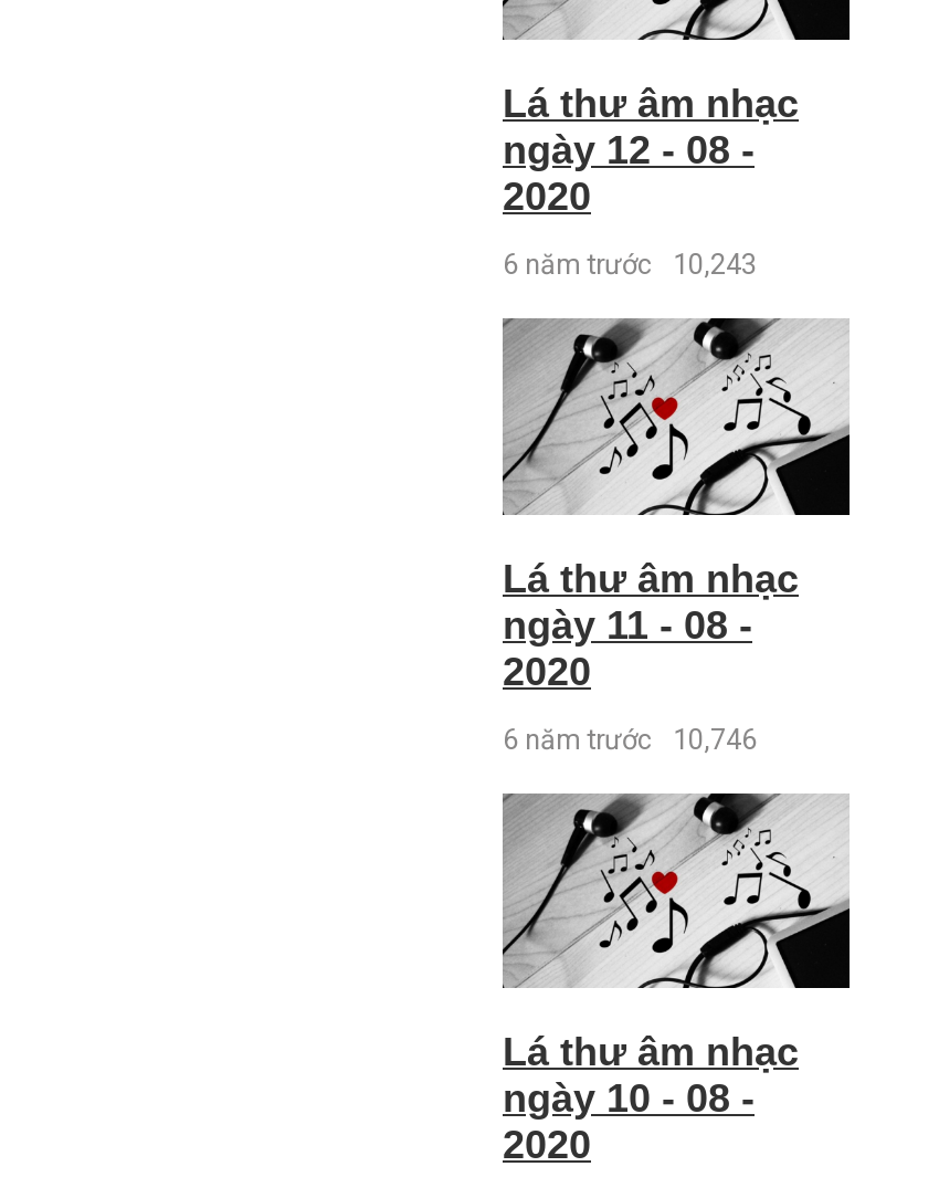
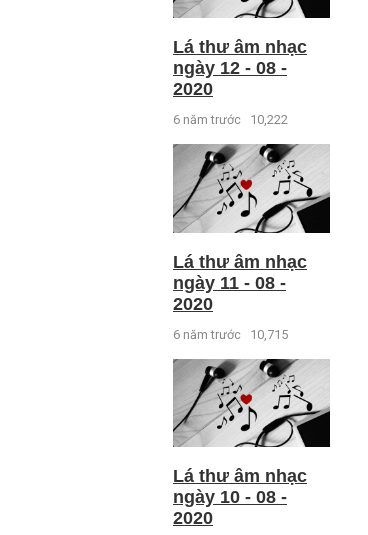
- 6 năm trước 10,243
+ 6 năm trước 10,222

- 6 năm trước 10,746
+ 6 năm trước 10,715
